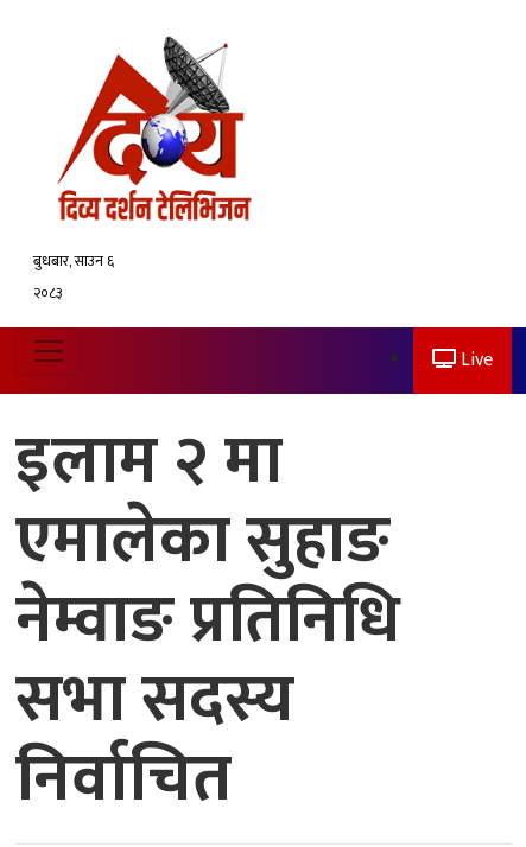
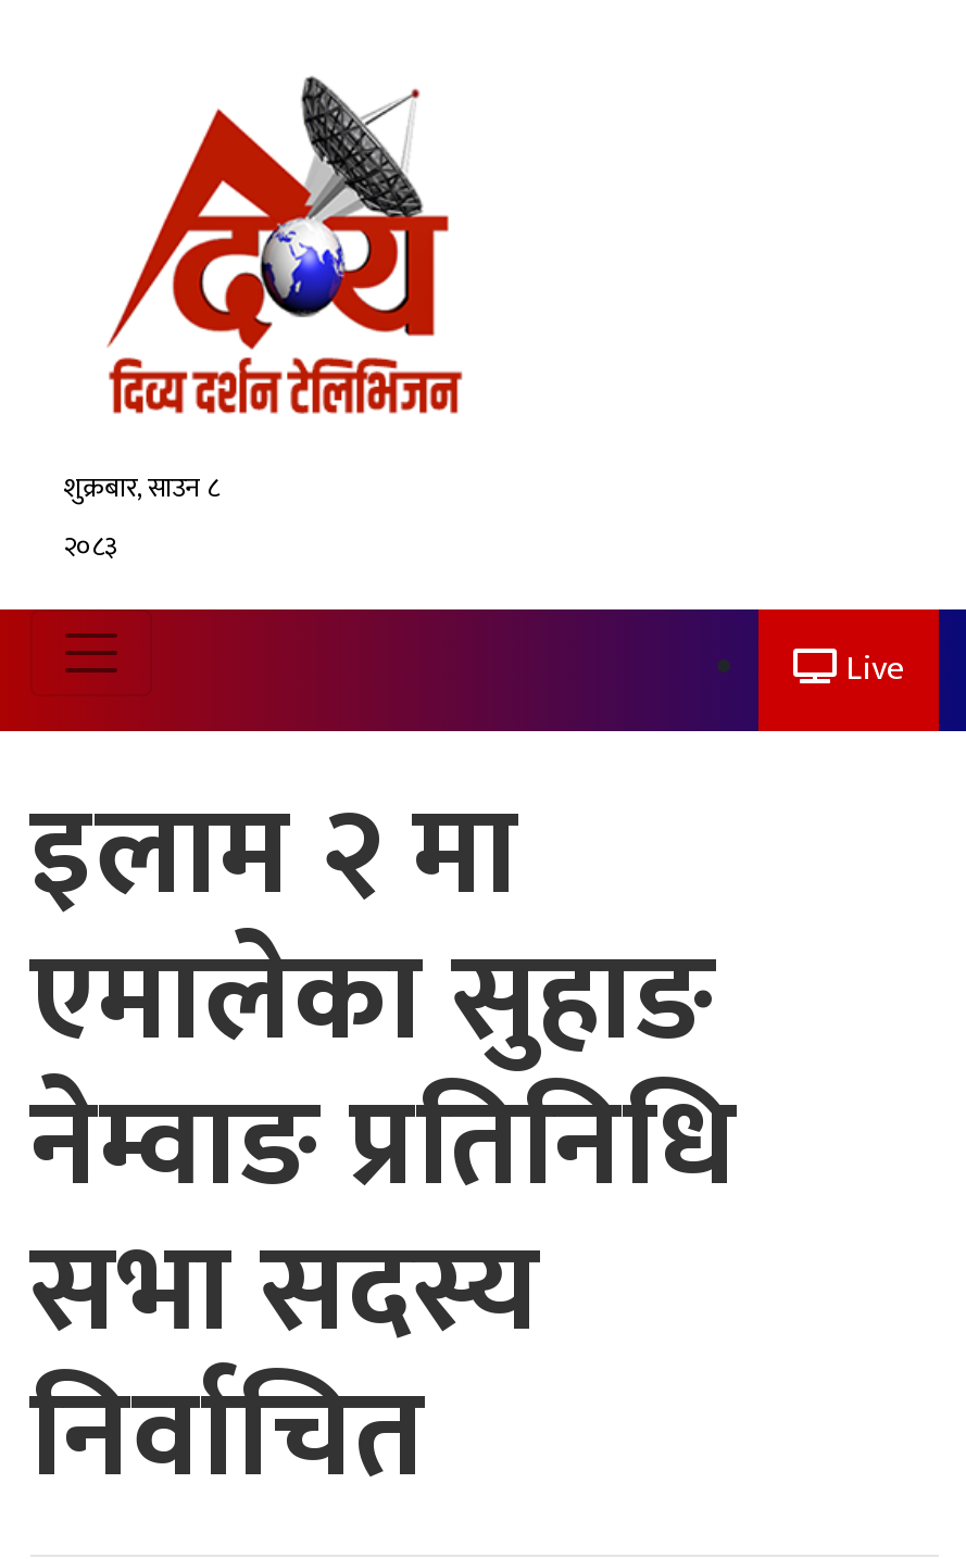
- बुधबार, साउन ६
+ शुक्रबार, साउन ८
